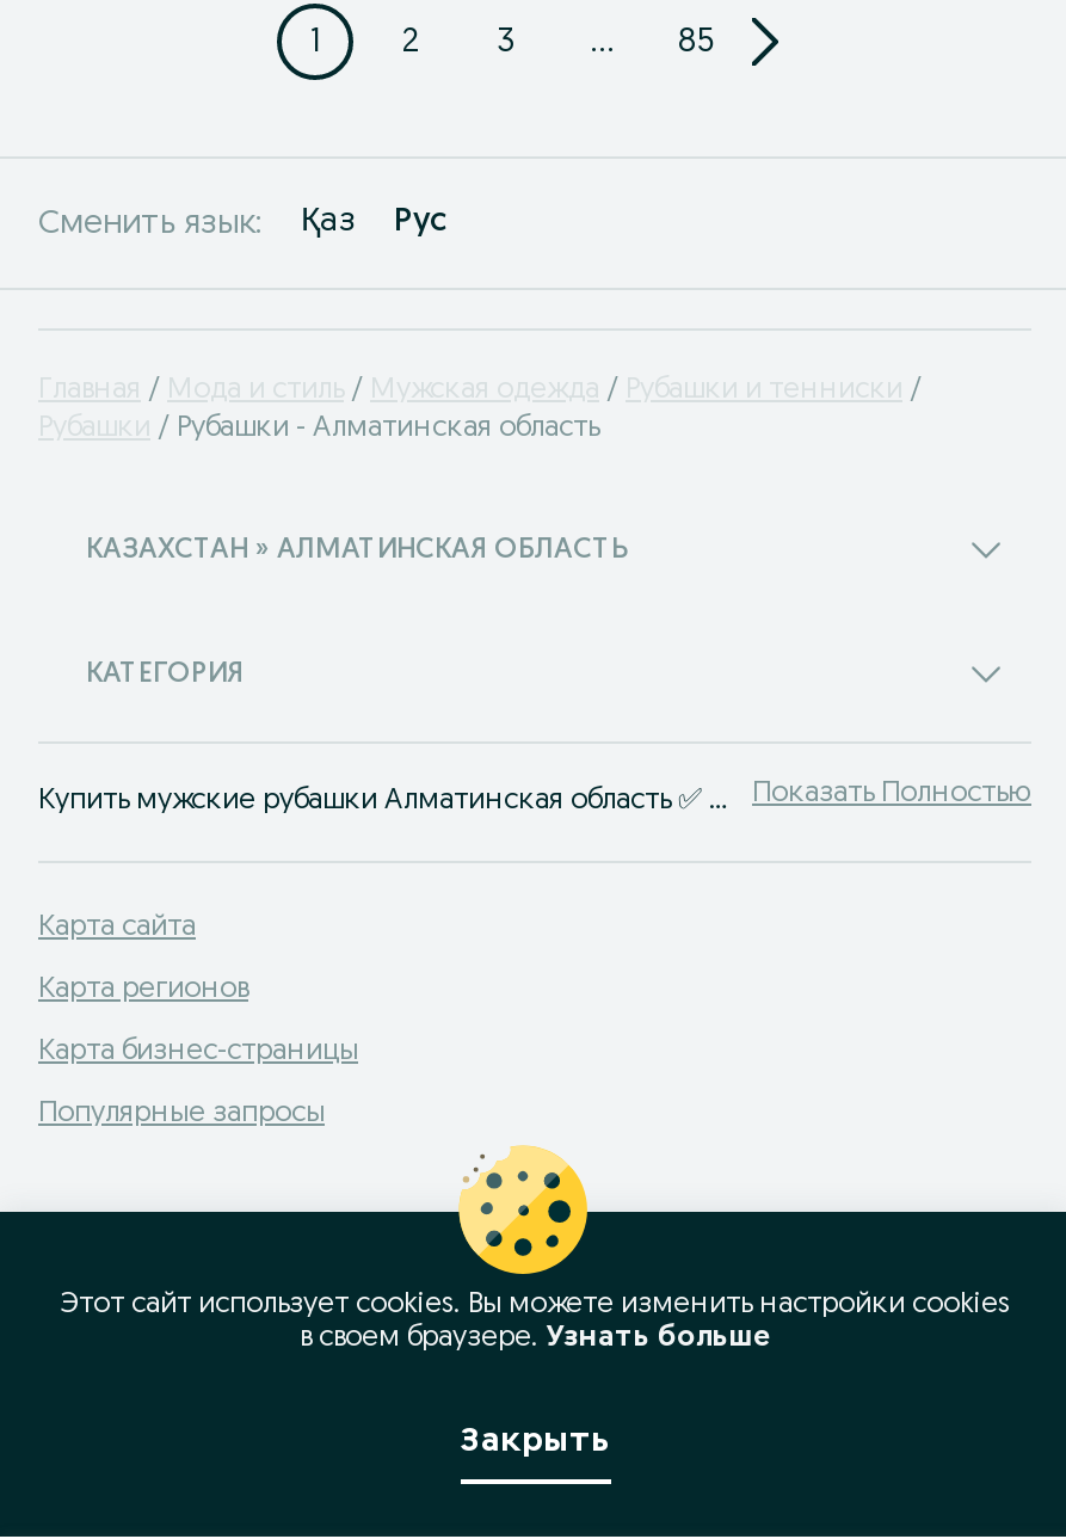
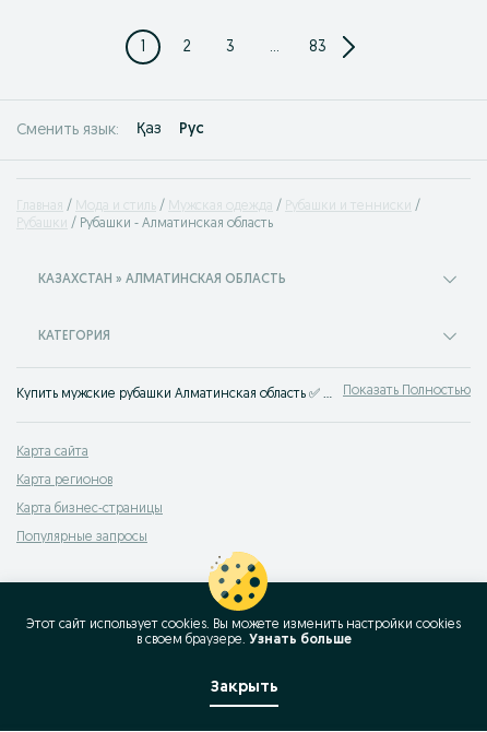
- 85
+ 83
